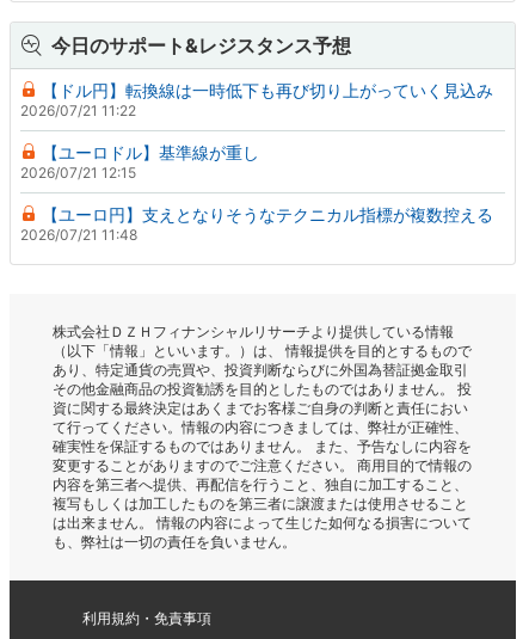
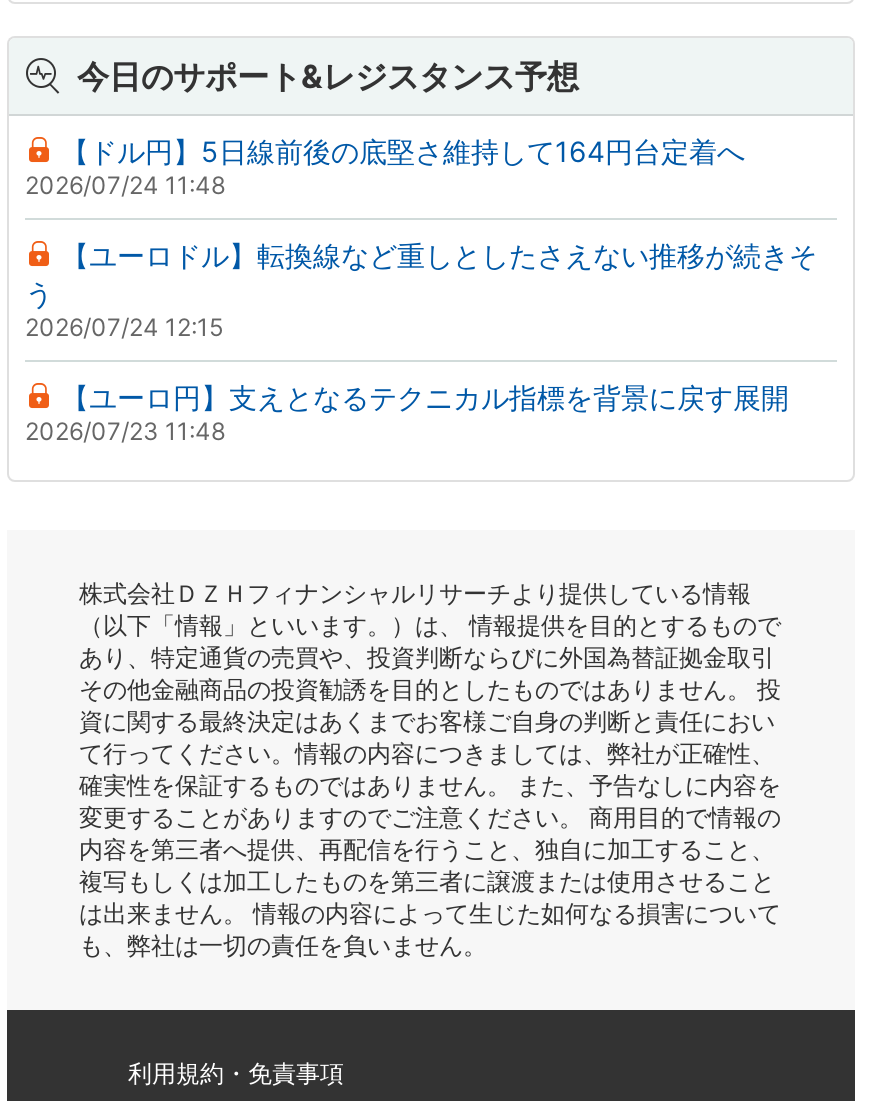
- 【ドル円】転換線は一時低下も再び切り上がっていく見込み
- 2026/07/21 11:22
+ 【ドル円】5日線前後の底堅さ維持して164円台定着へ
+ 2026/07/24 11:48

- 【ユーロドル】基準線が重し
- 2026/07/21 12:15
+ 【ユーロドル】転換線など重しとしたさえない推移が続きそ
+ う
+ 2026/07/24 12:15

- 【ユーロ円】支えとなりそうなテクニカル指標が複数控える
- 2026/07/21 11:48
+ 【ユーロ円】支えとなるテクニカル指標を背景に戻す展開
+ 2026/07/23 11:48
